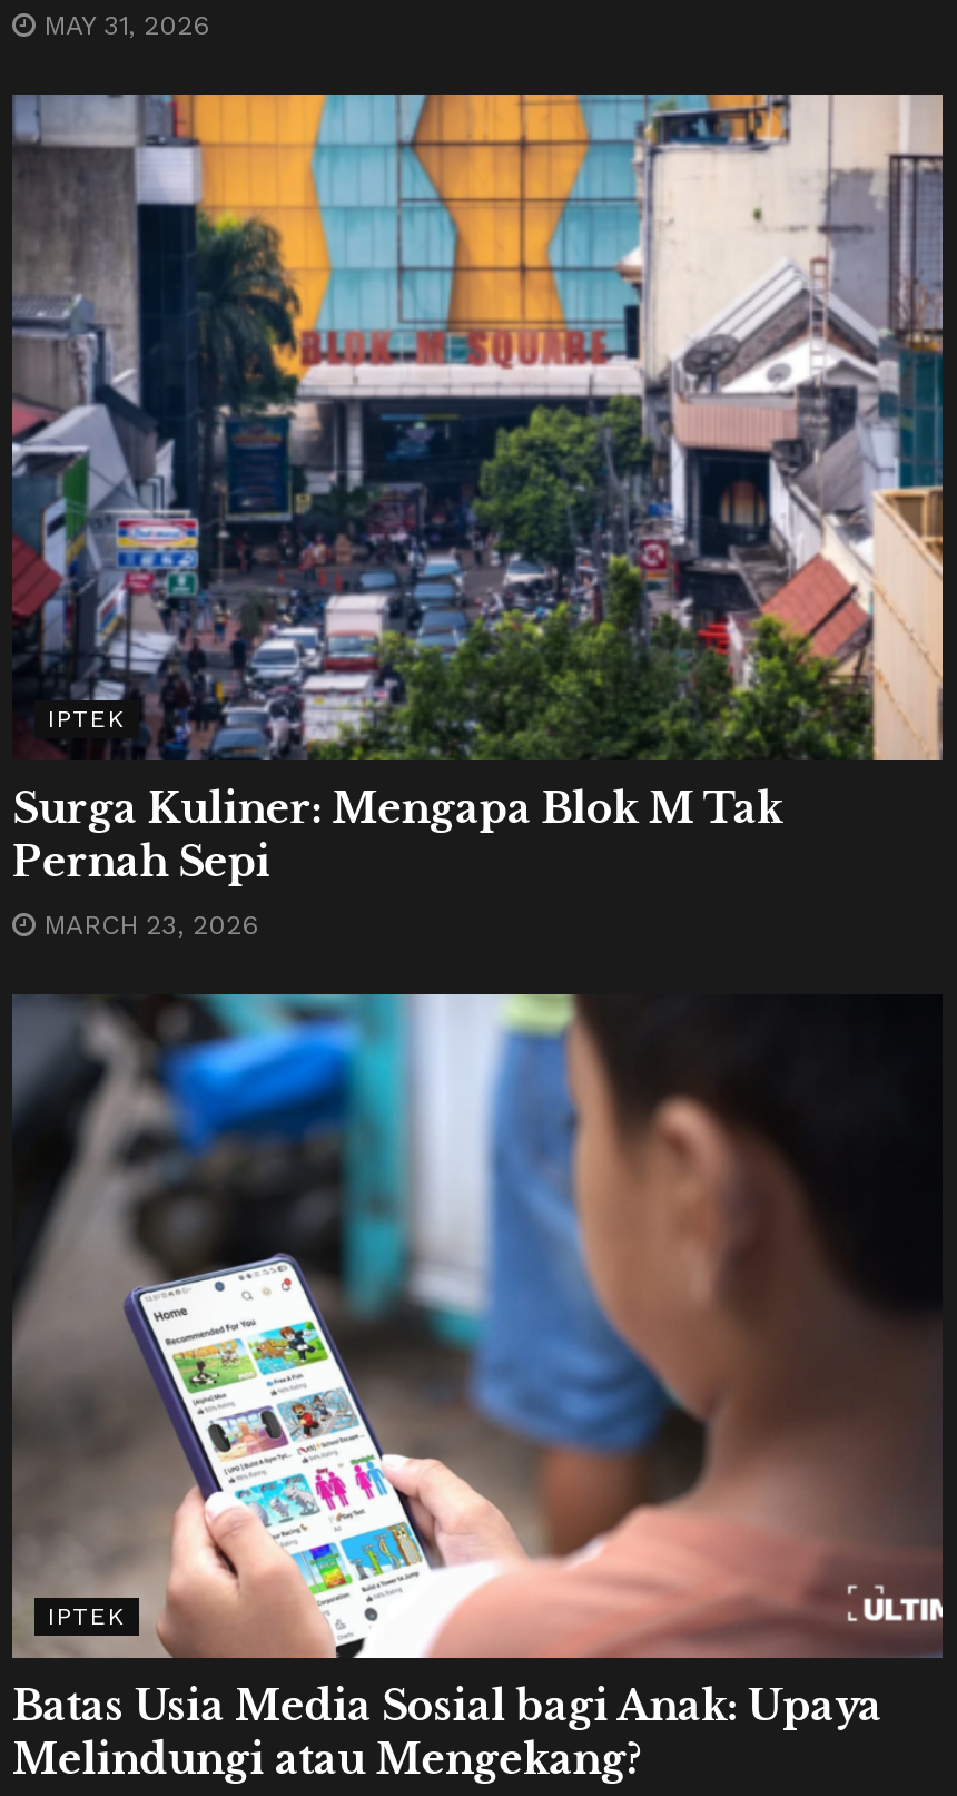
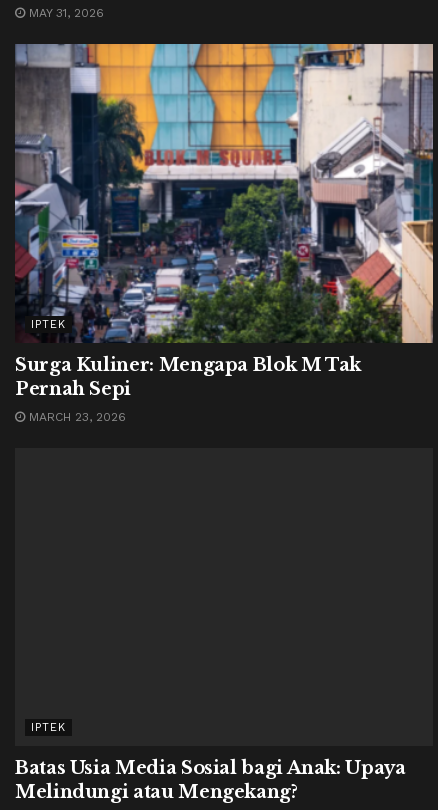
- [image]
